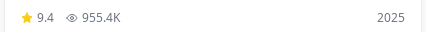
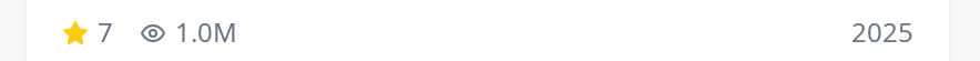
- 9.4
- 955.4K
+ 7
+ 1.0M
